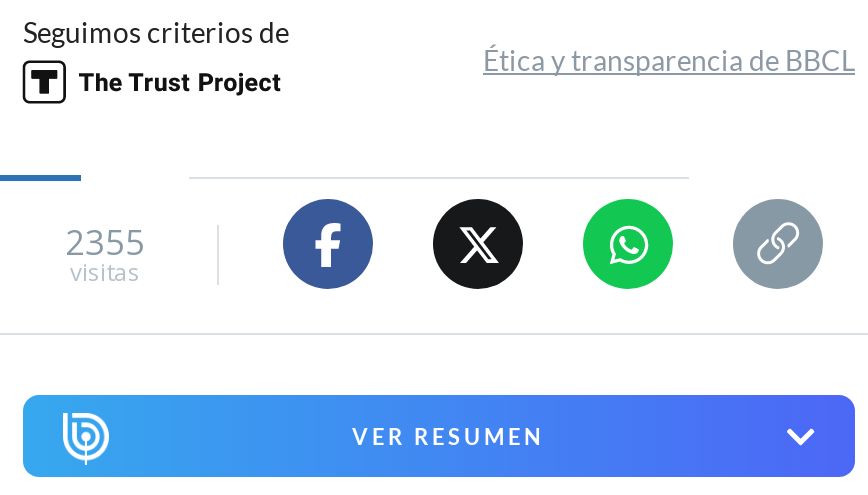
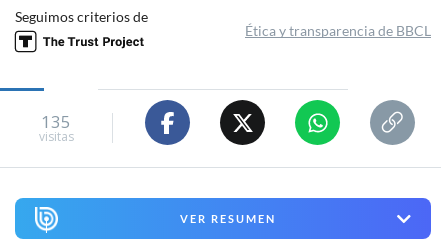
- 2355
+ 135
